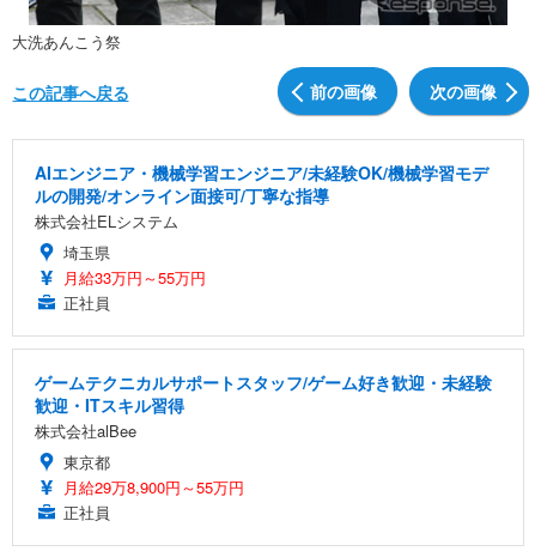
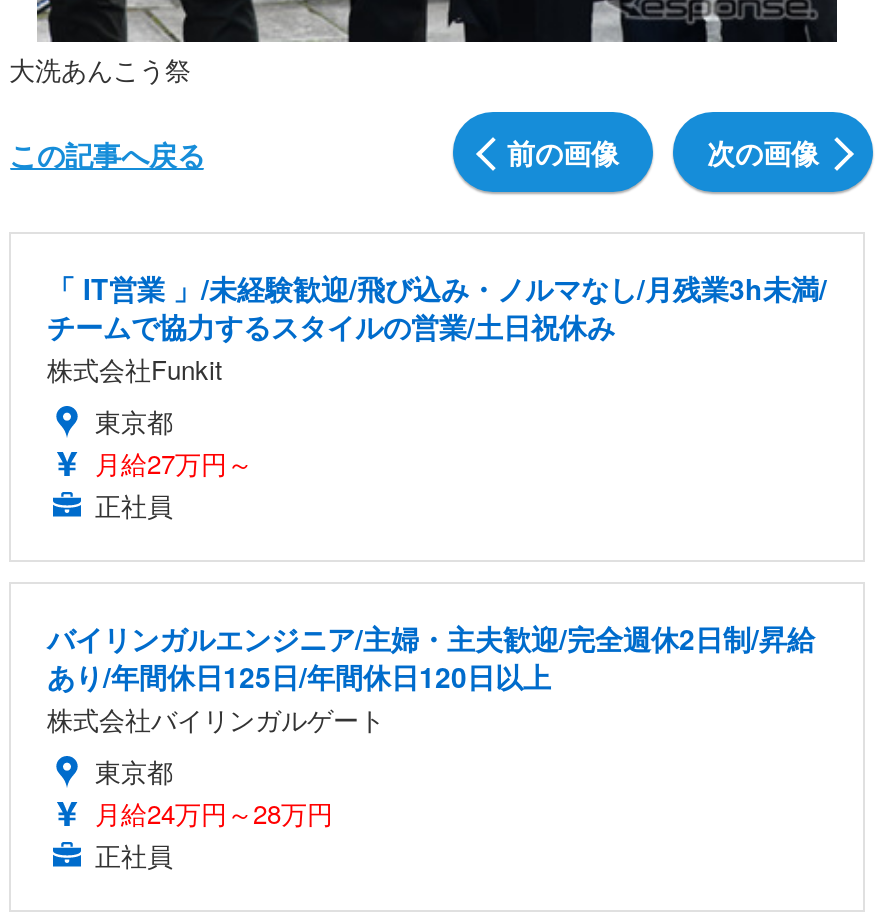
- AIエンジニア・機械学習エンジニア/未経験OK/機械学習モデ
- ルの開発/オンライン面接可/丁寧な指導
- 株式会社ELシステム
- 埼玉県
- 月給33万円～55万円
+ 「 IT営業 」/未経験歓迎/飛び込み・ノルマなし/月残業3h未満/
+ チームで協力するスタイルの営業/土日祝休み
+ 株式会社Funkit
+ 東京都
+ 月給27万円～

- ゲームテクニカルサポートスタッフ/ゲーム好き歓迎・未経験
- 歓迎・ITスキル習得
- 株式会社alBee
+ バイリンガルエンジニア/主婦・主夫歓迎/完全週休2日制/昇給
+ あり/年間休日125日/年間休日120日以上
+ 株式会社バイリンガルゲート

- 月給29万8,900円～55万円
+ 月給24万円～28万円
